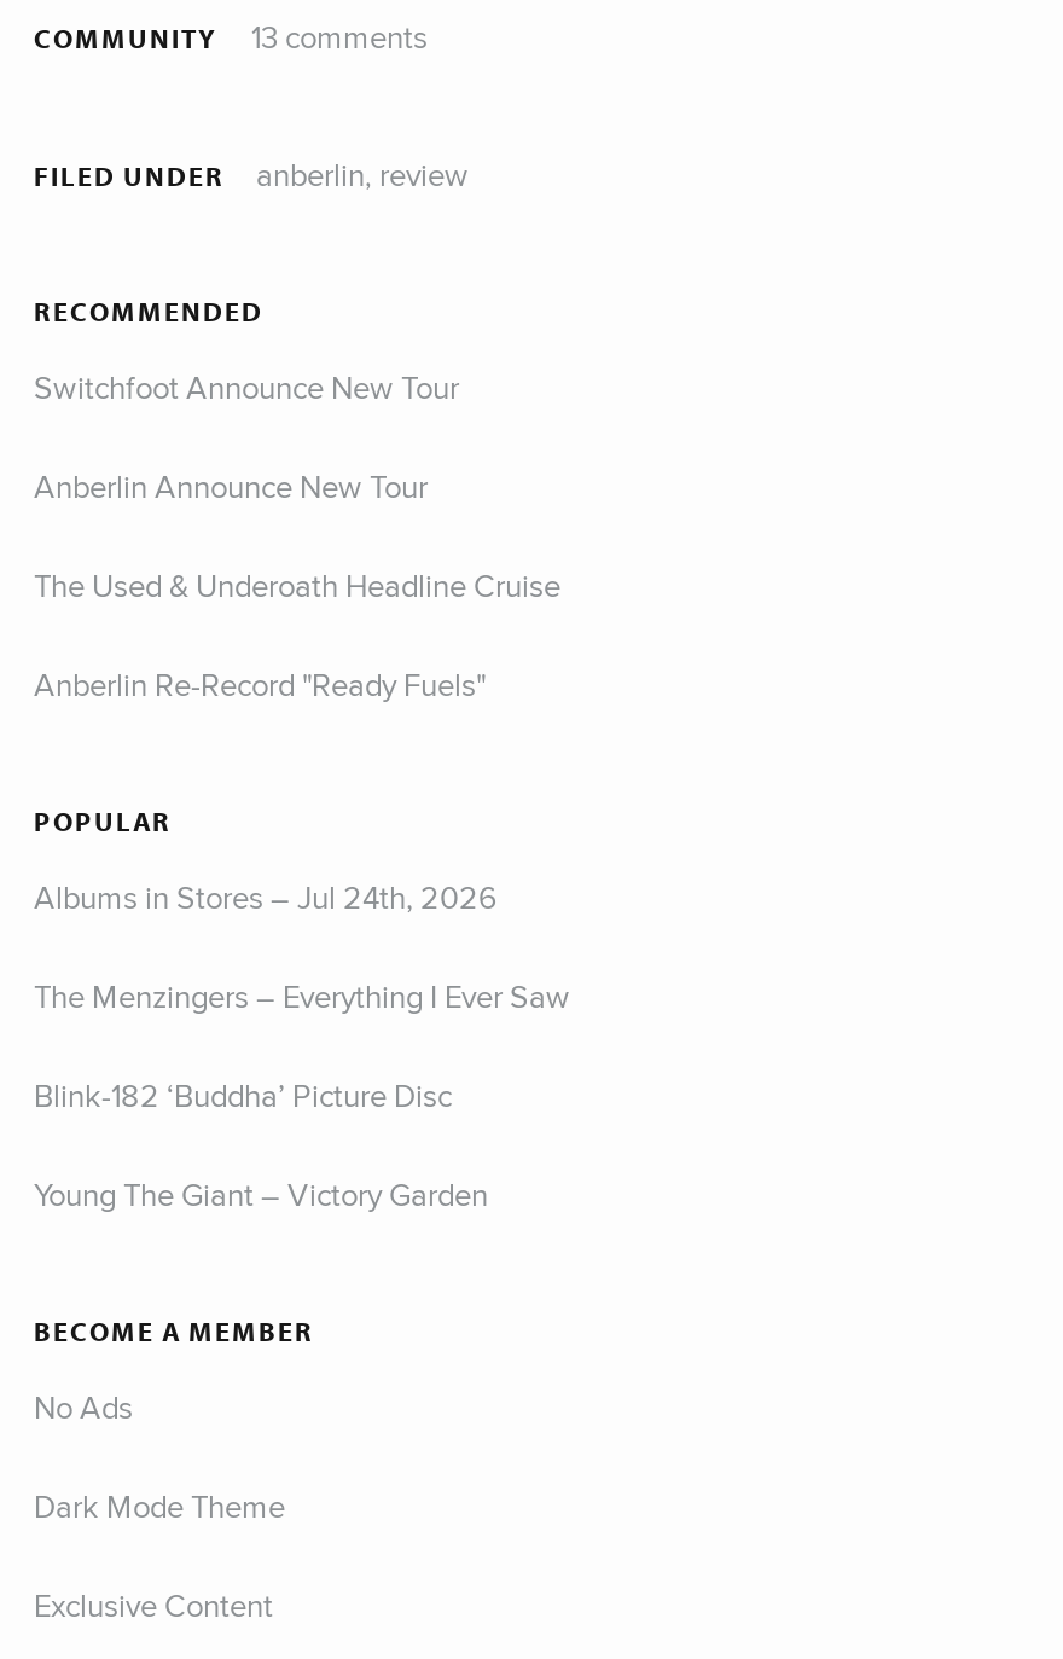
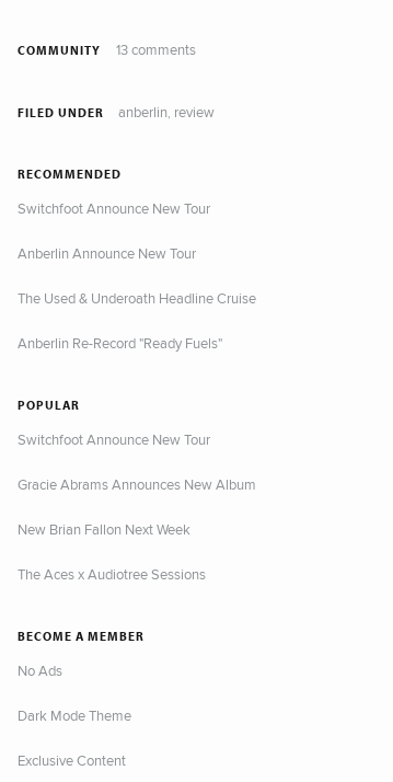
- Albums in Stores – Jul 24th, 2026
+ Switchfoot Announce New Tour

- The Menzingers – Everything I Ever Saw
+ Gracie Abrams Announces New Album

- Blink-182 ‘Buddha’ Picture Disc
+ New Brian Fallon Next Week

- Young The Giant – Victory Garden
+ The Aces x Audiotree Sessions
